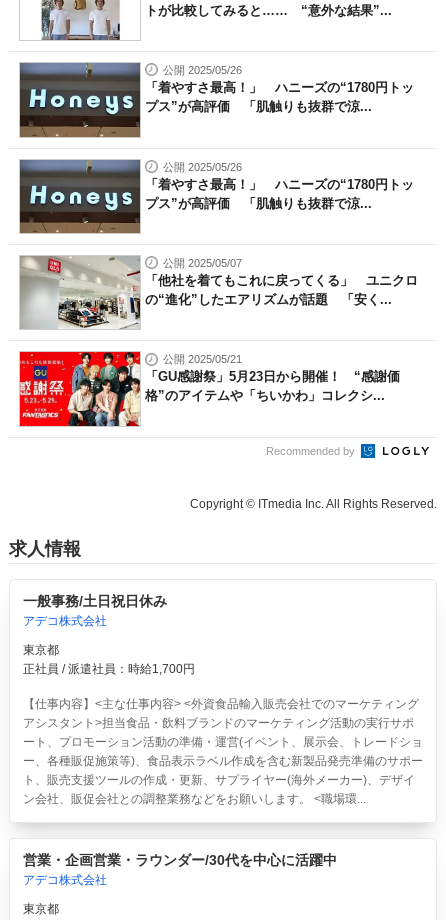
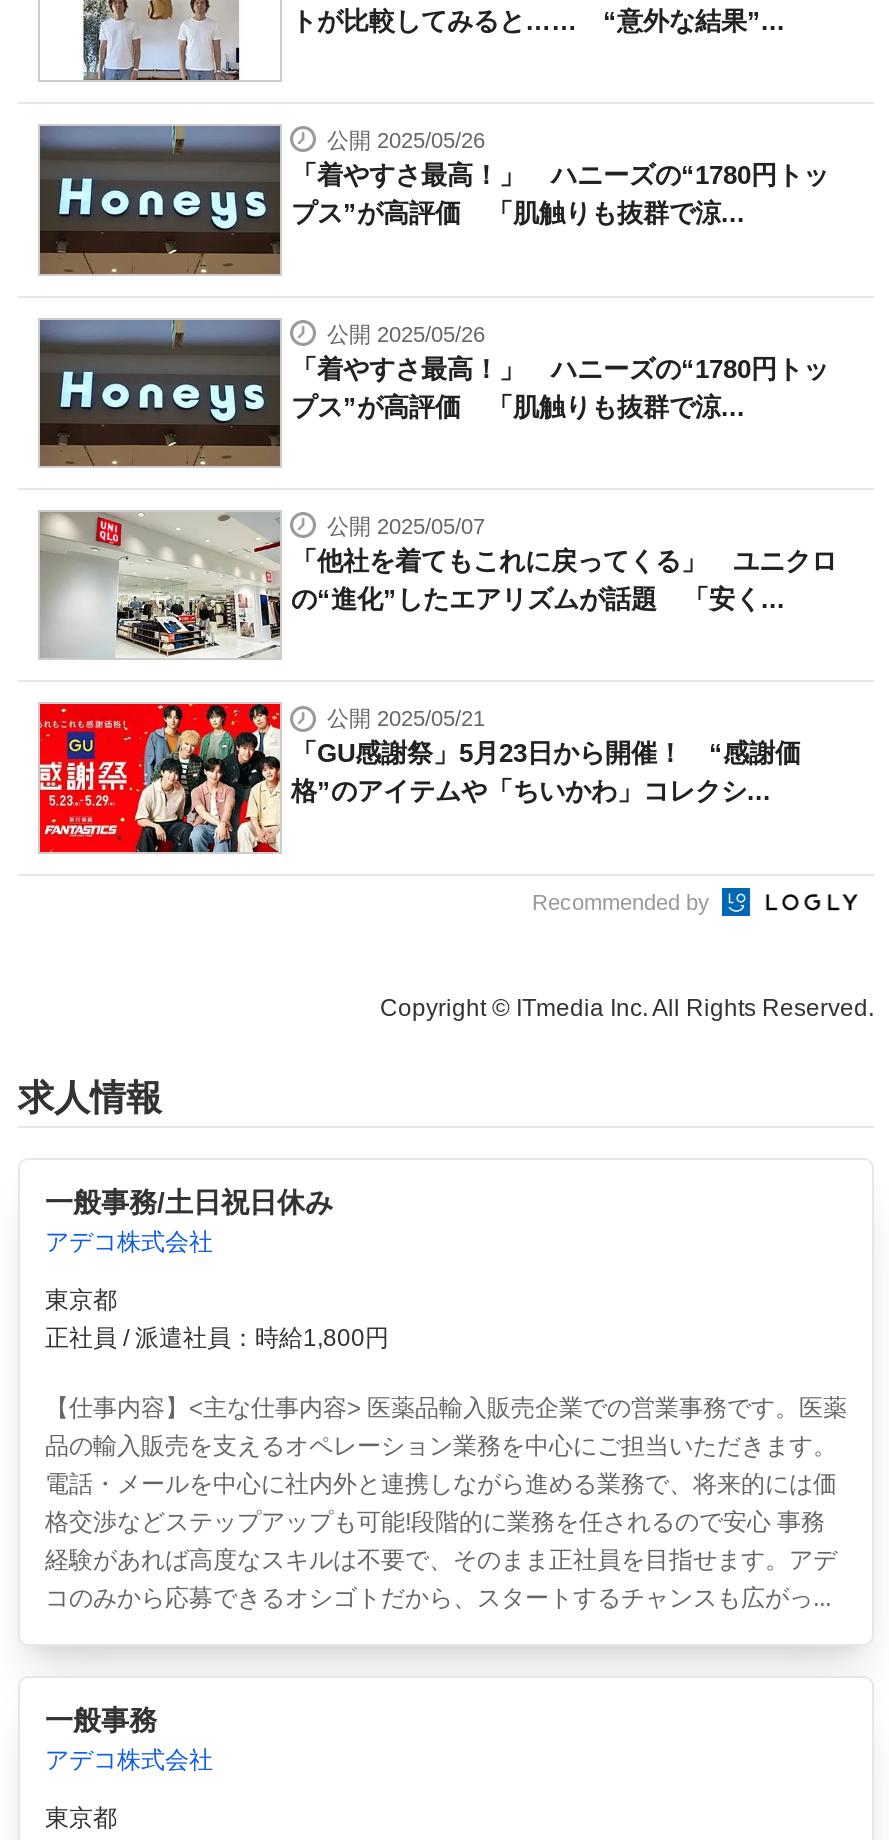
- 正社員 / 派遣社員：時給1,700円
+ 正社員 / 派遣社員：時給1,800円

- 【仕事内容】<主な仕事内容> <外資食品輸入販売会社でのマーケティング
- アシスタント>担当食品・飲料ブランドのマーケティング活動の実行サポ
- ート、プロモーション活動の準備・運営(イベント、展示会、トレードショ
- ー、各種販促施策等)、食品表示ラベル作成を含む新製品発売準備のサポー
- ト、販売支援ツールの作成・更新、サプライヤー(海外メーカー)、デザイ
- ン会社、販促会社との調整業務などをお願いします。 <職場環...
+ 【仕事内容】<主な仕事内容> 医薬品輸入販売企業での営業事務です。医薬
+ 品の輸入販売を支えるオペレーション業務を中心にご担当いただきます。
+ 電話・メールを中心に社内外と連携しながら進める業務で、将来的には価
+ 格交渉などステップアップも可能!段階的に業務を任されるので安心 事務
+ 経験があれば高度なスキルは不要で、そのまま正社員を目指せます。アデ
+ コのみから応募できるオシゴトだから、スタートするチャンスも広がっ...

- 営業・企画営業・ラウンダー/30代を中心に活躍中
+ 一般事務
